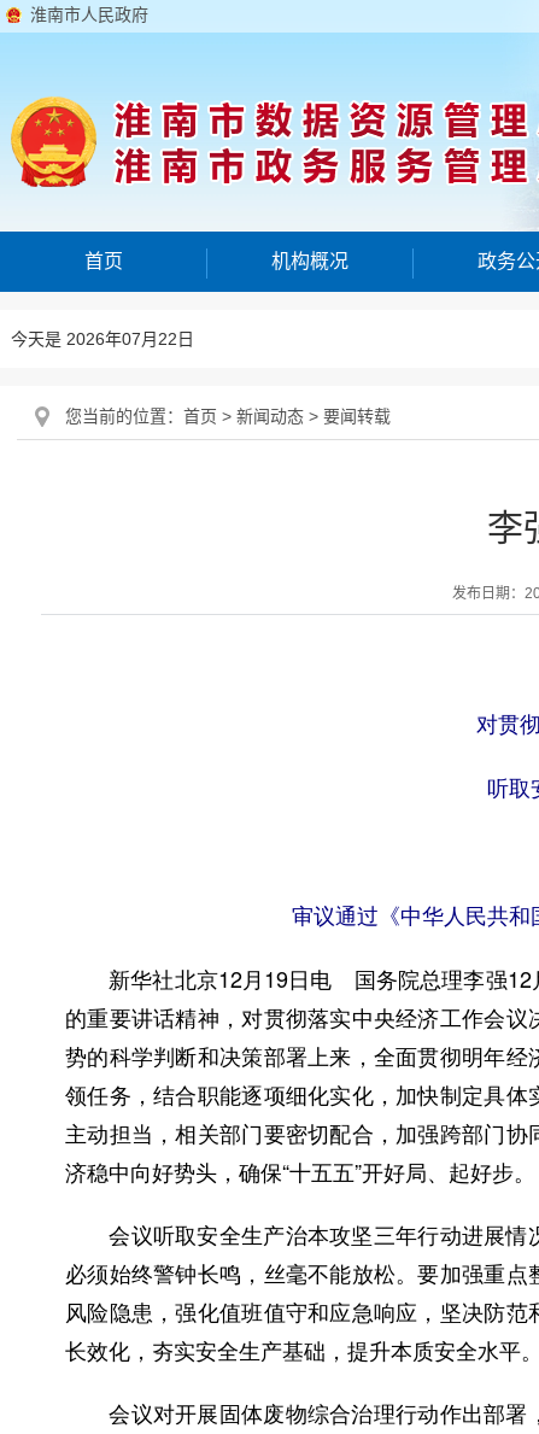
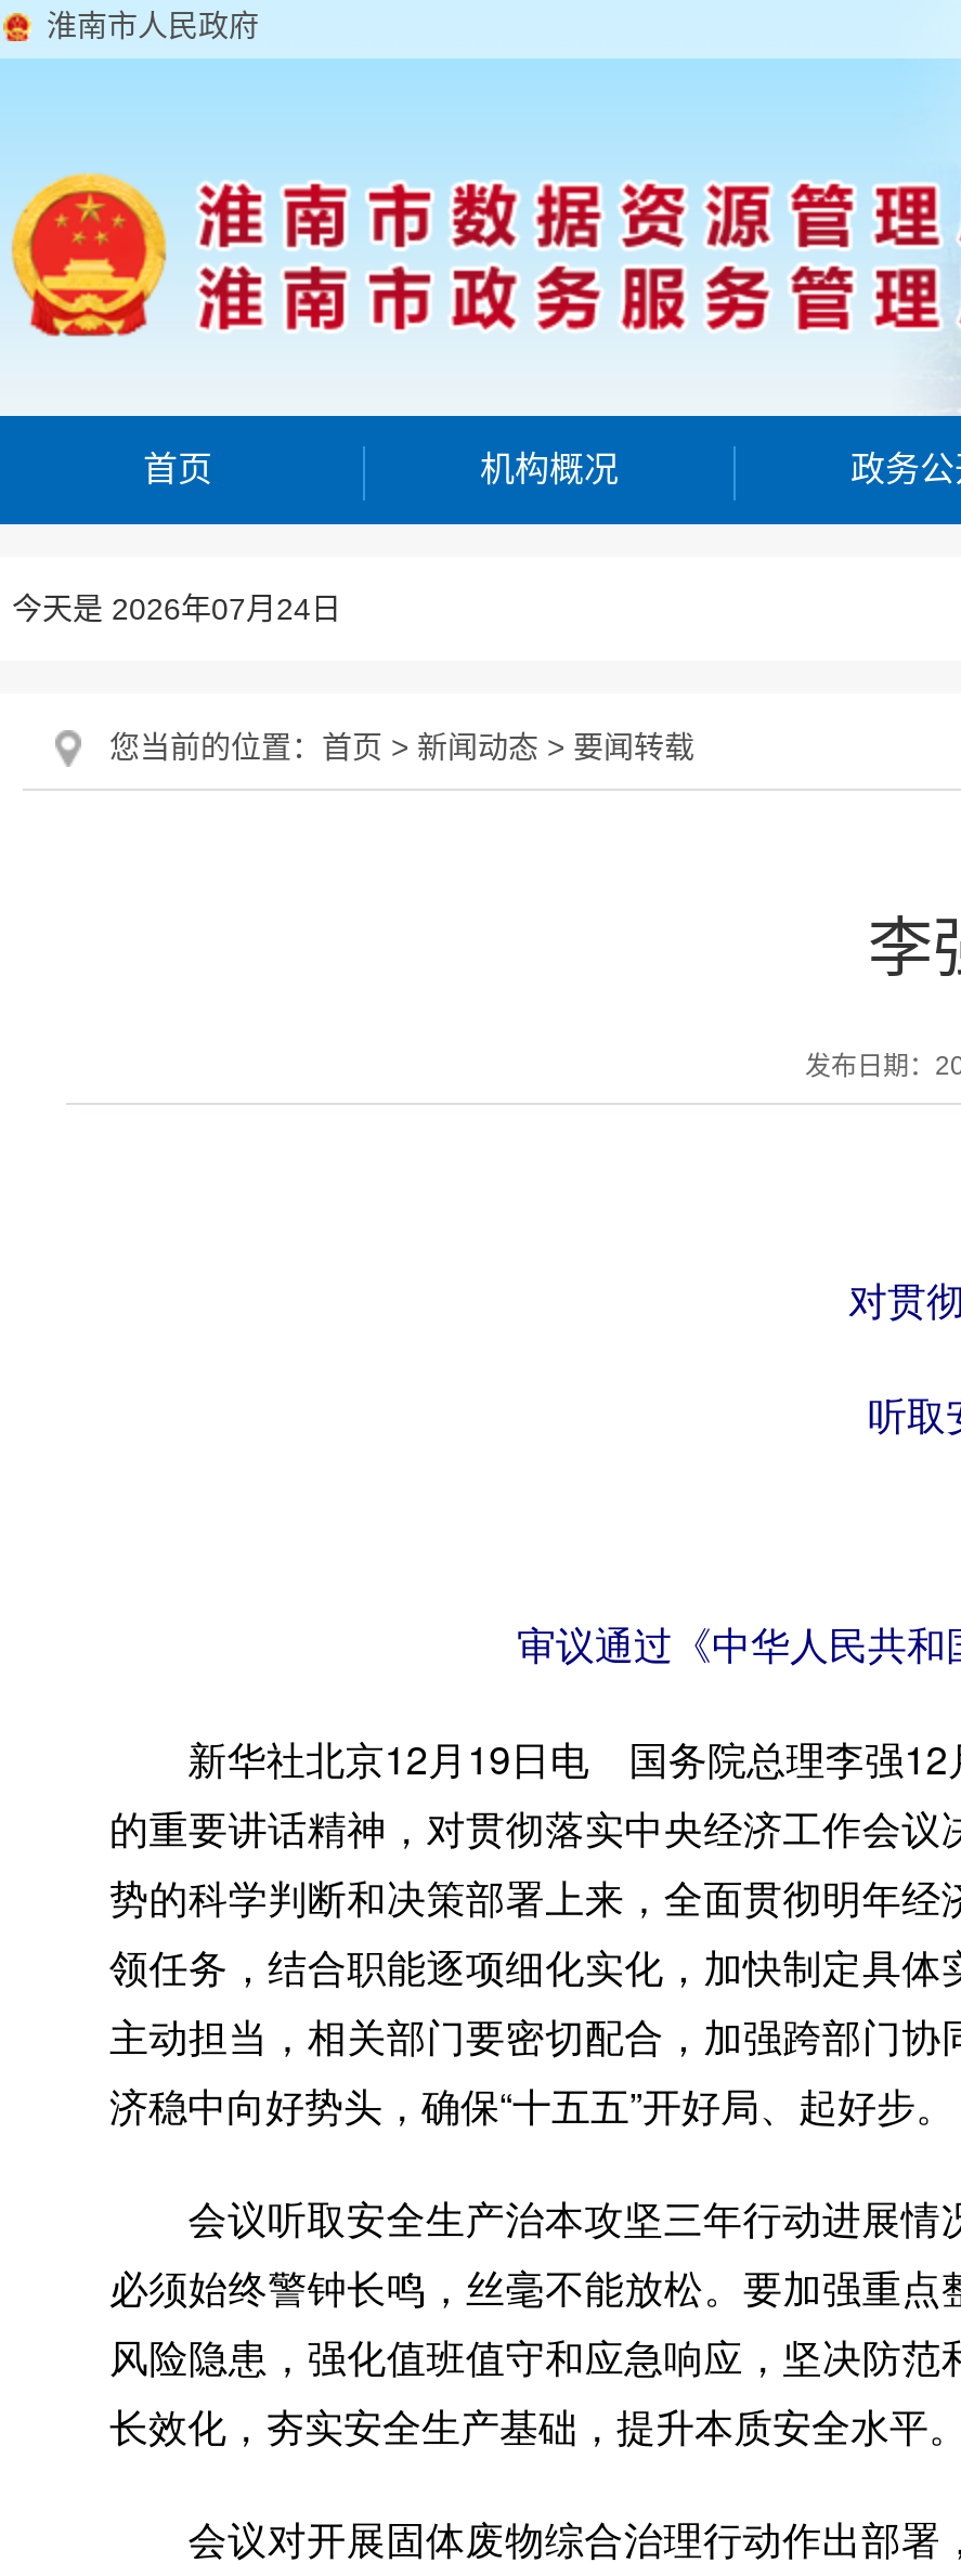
- 今天是 2026年07月22日
+ 今天是 2026年07月24日
